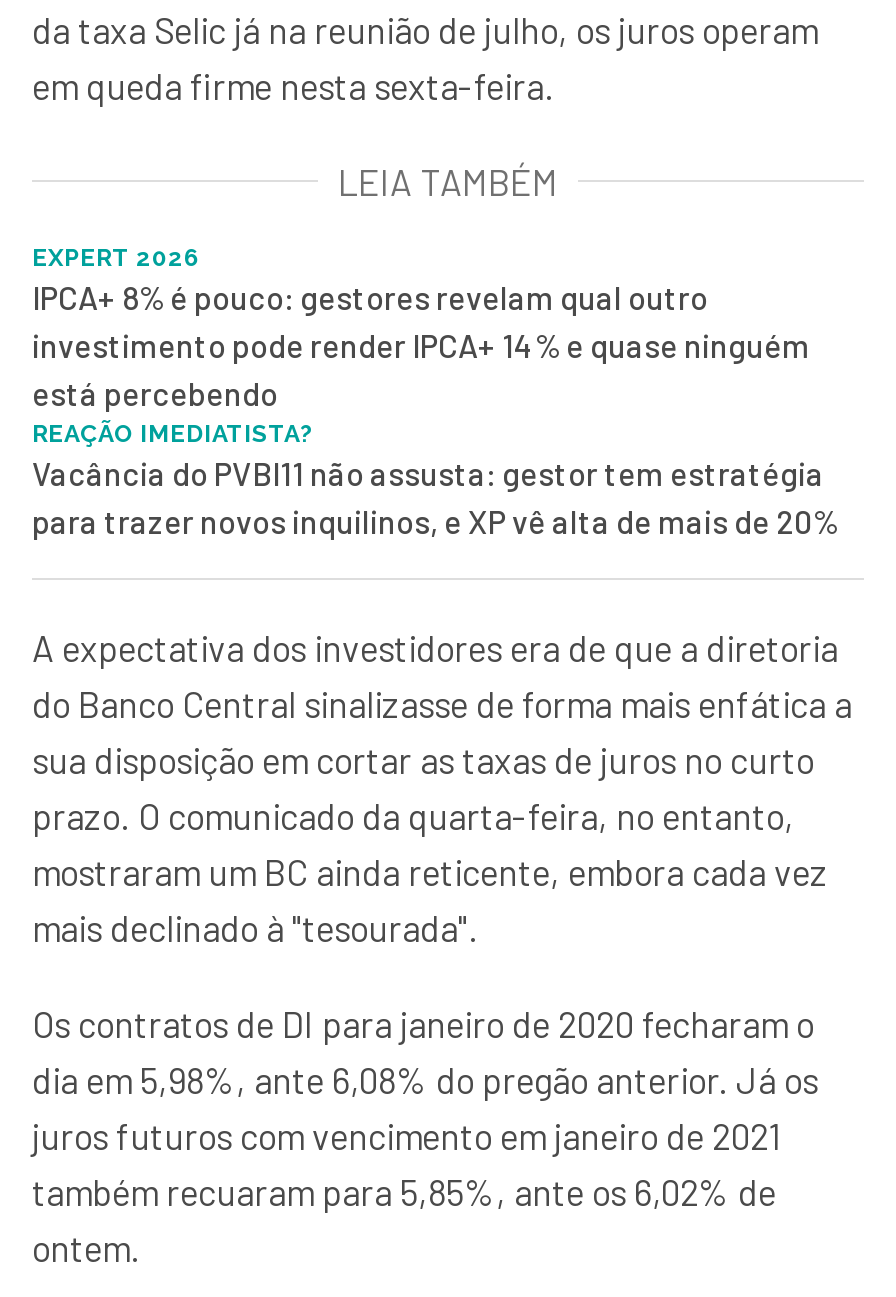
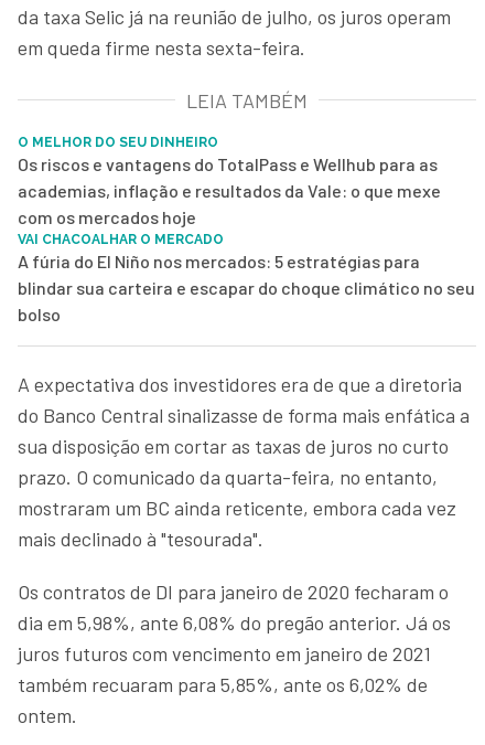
- EXPERT 2026
- IPCA+ 8% é pouco: gestores revelam qual outro
- investimento pode render IPCA+ 14% e quase ninguém
- está percebendo
- REAÇÃO IMEDIATISTA?
- Vacância do PVBI11 não assusta: gestor tem estratégia
- para trazer novos inquilinos, e XP vê alta de mais de 20%
+ O MELHOR DO SEU DINHEIRO
+ Os riscos e vantagens do TotalPass e Wellhub para as
+ academias, inflação e resultados da Vale: o que mexe
+ com os mercados hoje
+ VAI CHACOALHAR O MERCADO
+ A fúria do El Niño nos mercados: 5 estratégias para
+ blindar sua carteira e escapar do choque climático no seu
+ bolso
